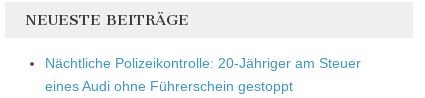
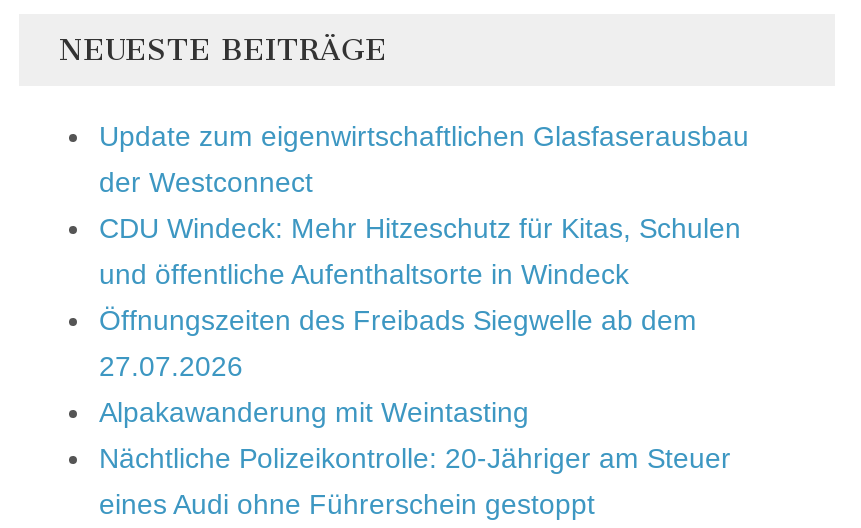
+ Update zum eigenwirtschaftlichen Glasfaserausbau
+ der Westconnect
+ CDU Windeck: Mehr Hitzeschutz für Kitas, Schulen
+ und öffentliche Aufenthaltsorte in Windeck
+ Öffnungszeiten des Freibads Siegwelle ab dem
+ 27.07.2026
+ Alpakawanderung mit Weintasting
